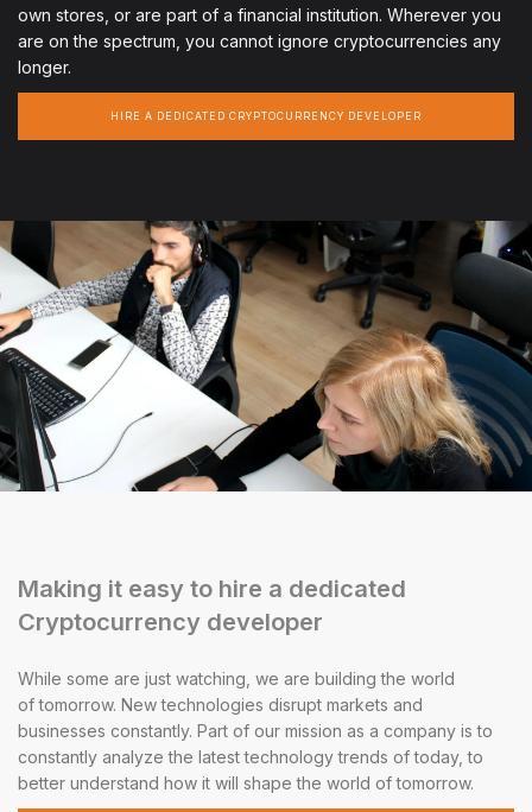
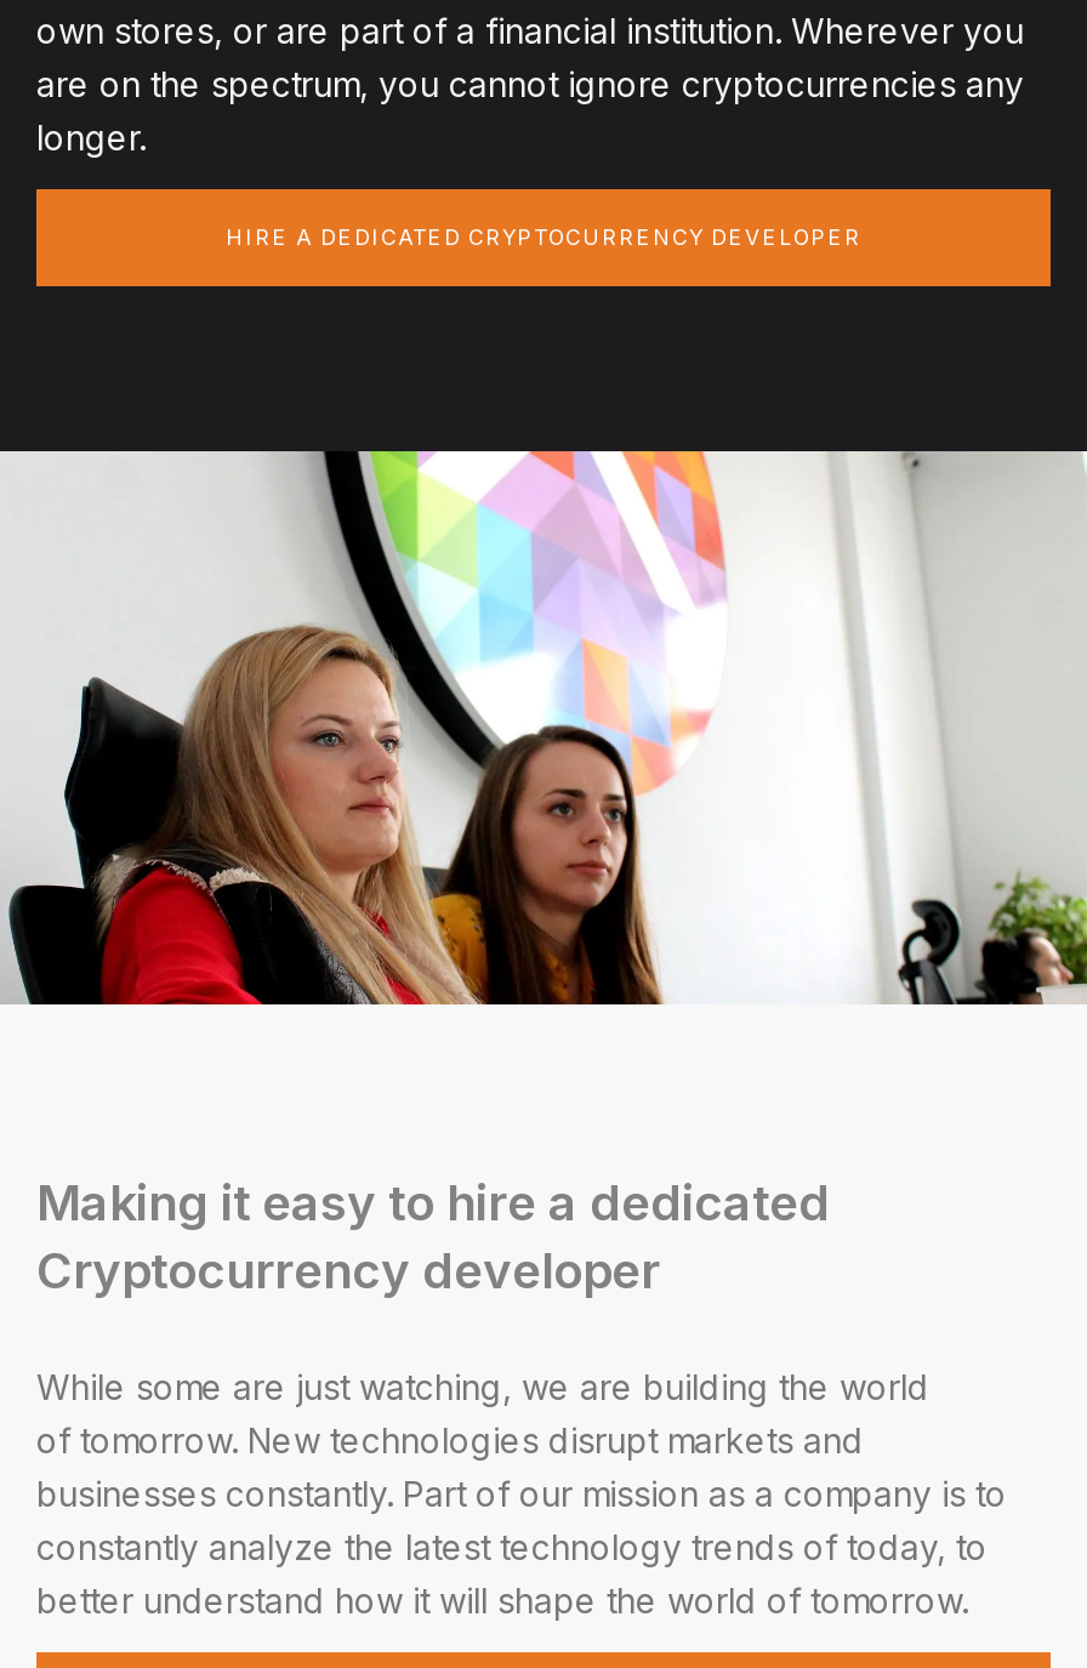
- [image]
+ [image]
